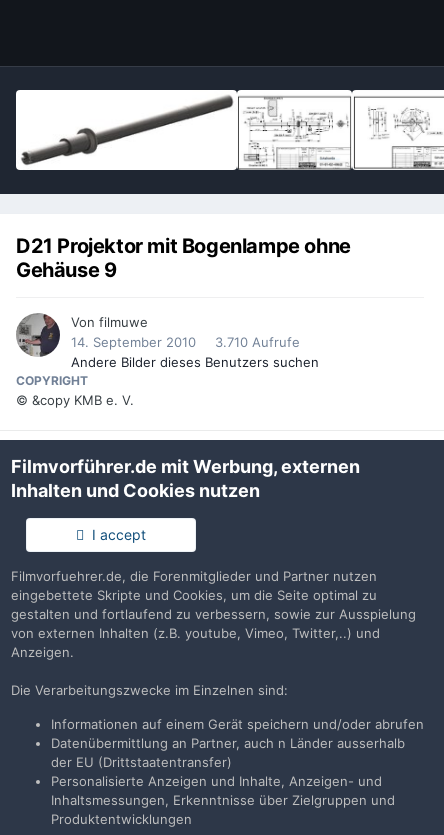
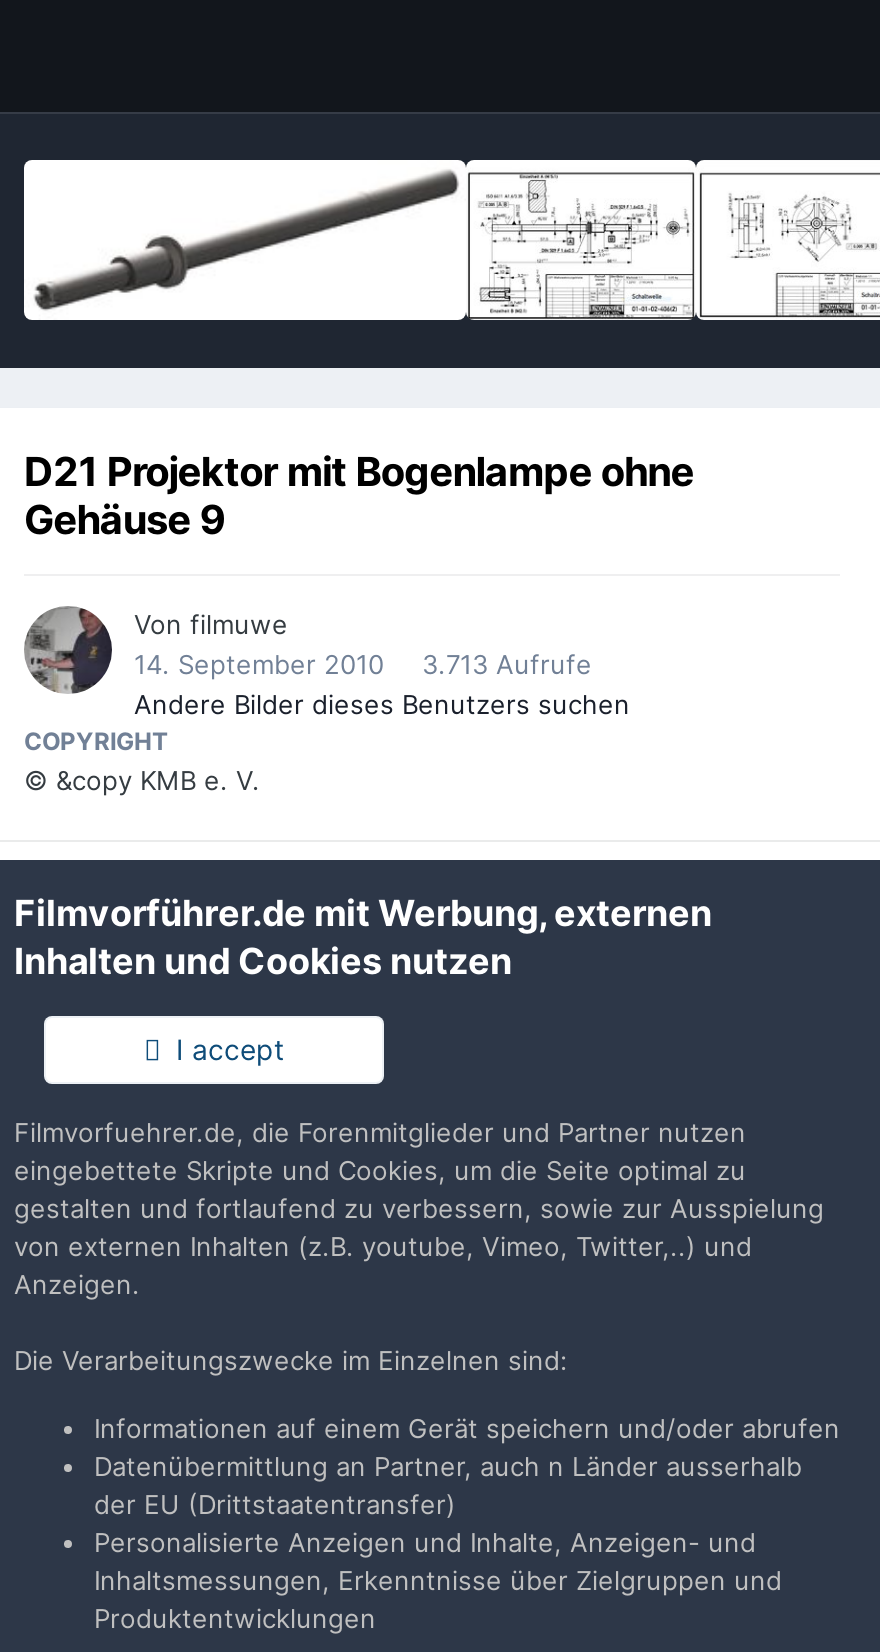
- 14. September 2010 3.710 Aufrufe
+ 14. September 2010 3.713 Aufrufe
